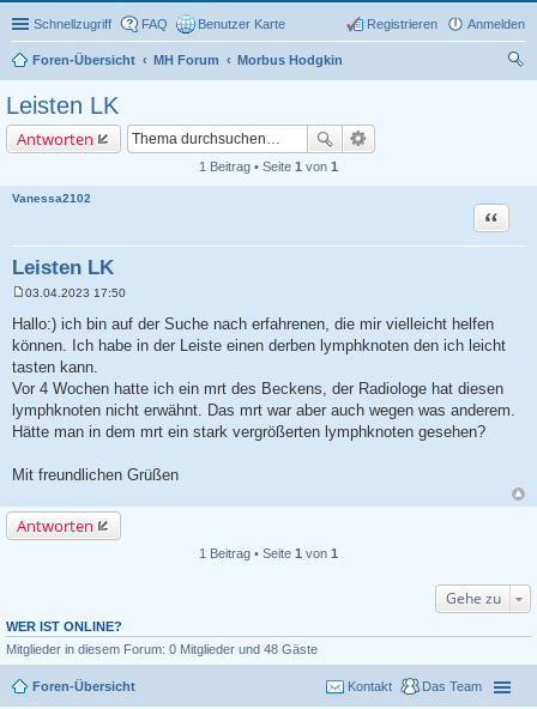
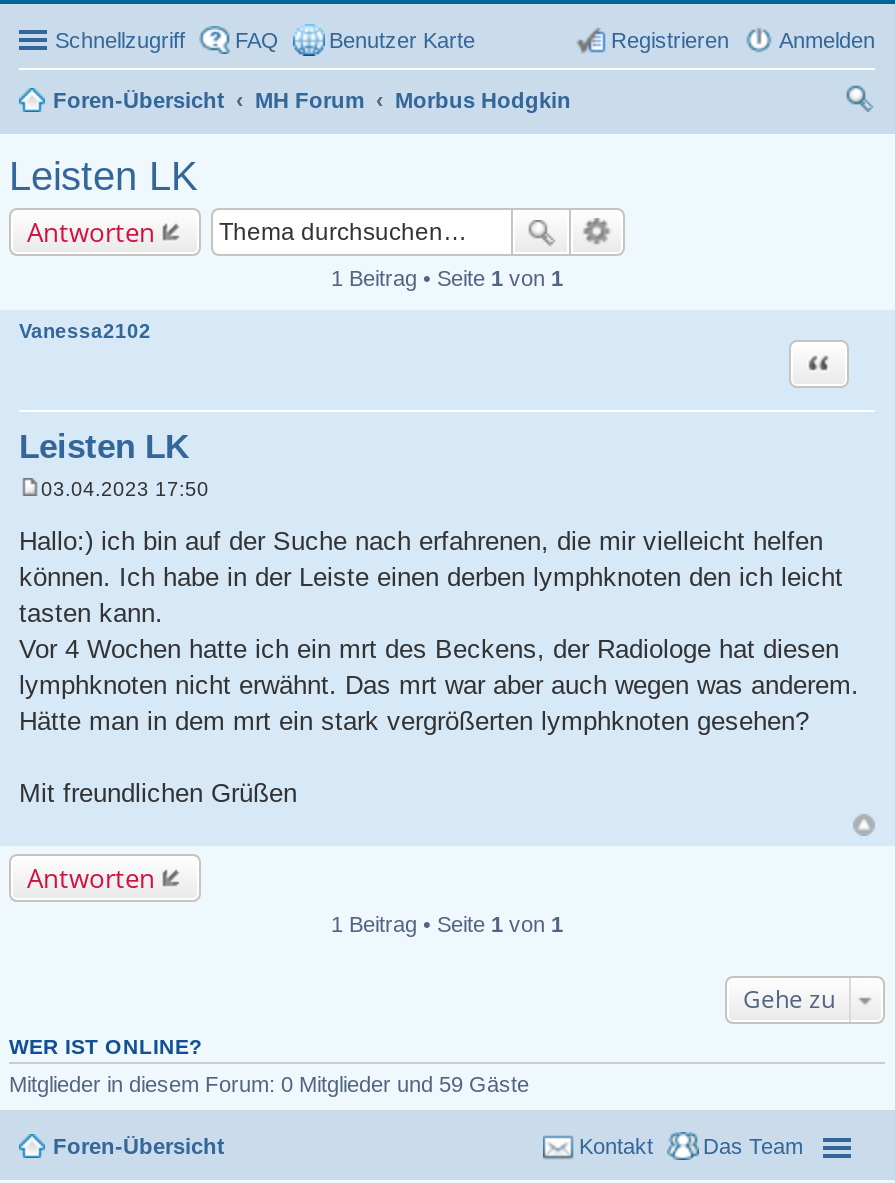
- Mitglieder in diesem Forum: 0 Mitglieder und 48 Gäste
+ Mitglieder in diesem Forum: 0 Mitglieder und 59 Gäste
